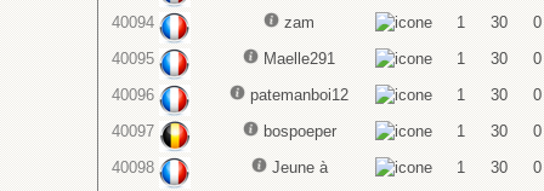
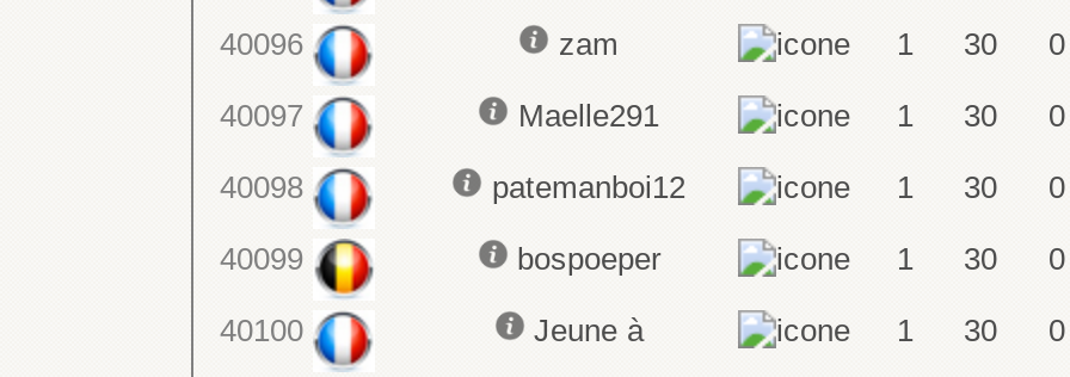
- 40094
+ 40096

- 40095
+ 40097

- 40096
+ 40098

- 40097
+ 40099

- 40098
+ 40100
